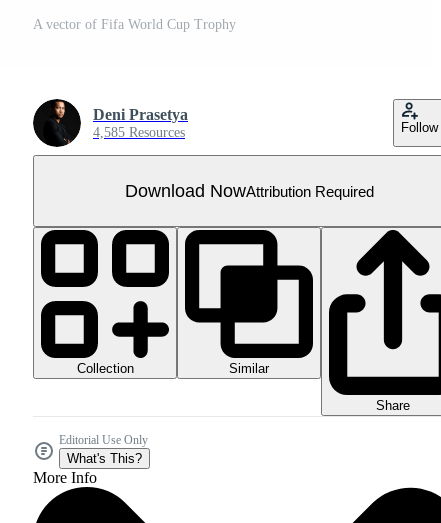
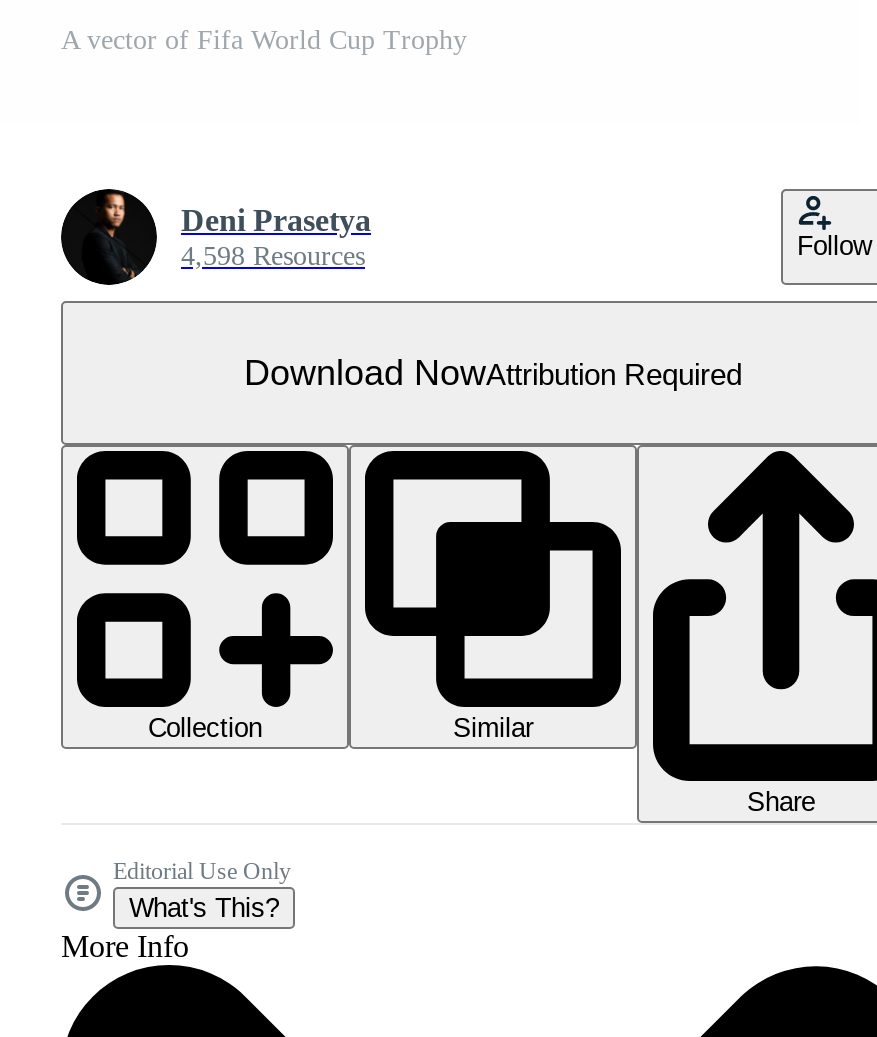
- 4,585 Resources
+ 4,598 Resources
